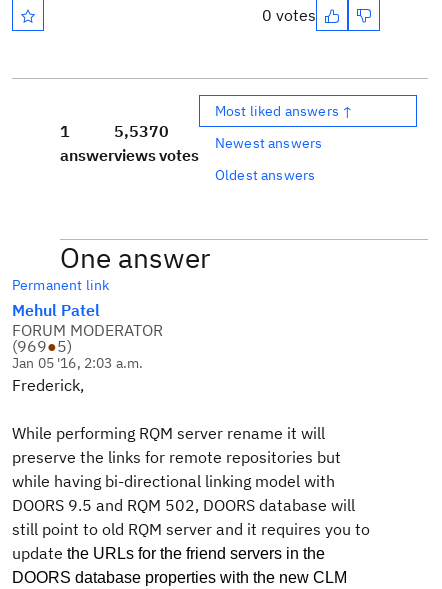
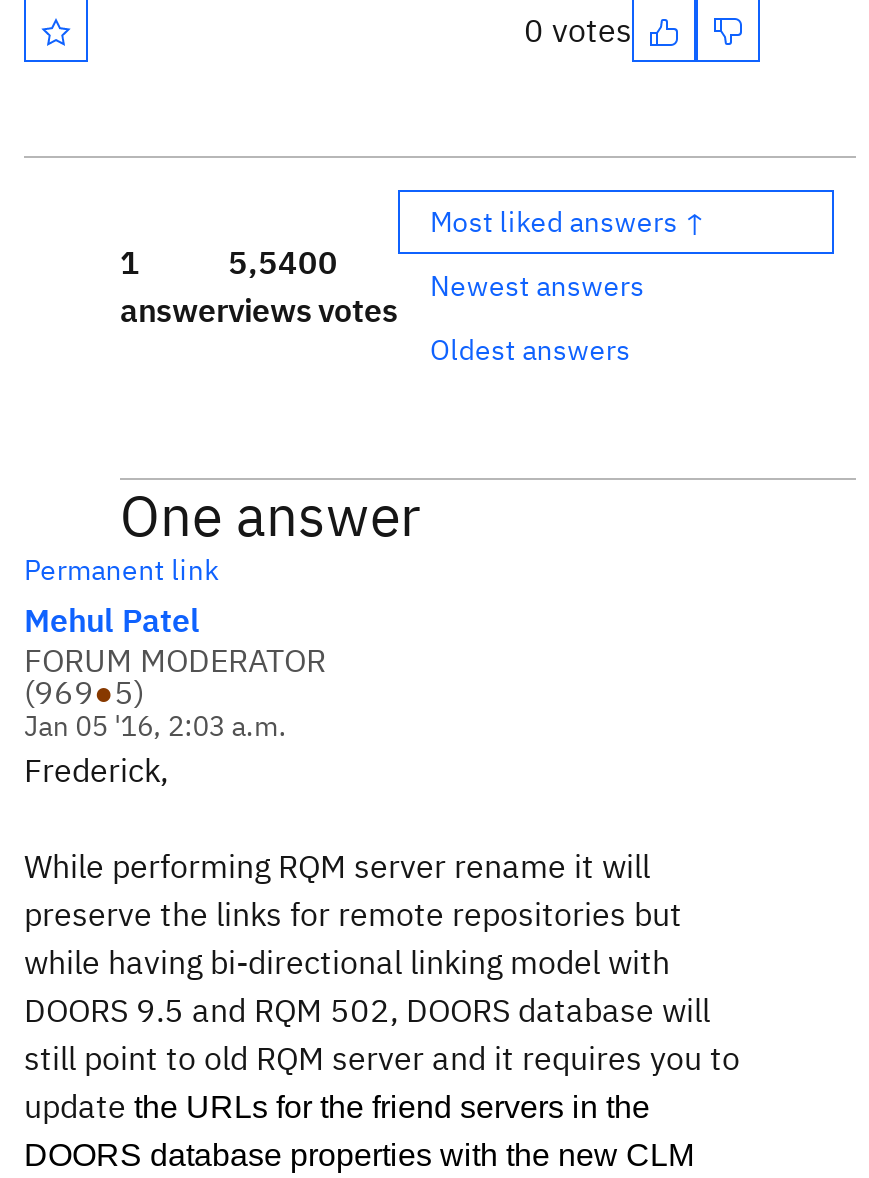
- 5,537 0
+ 5,540 0
